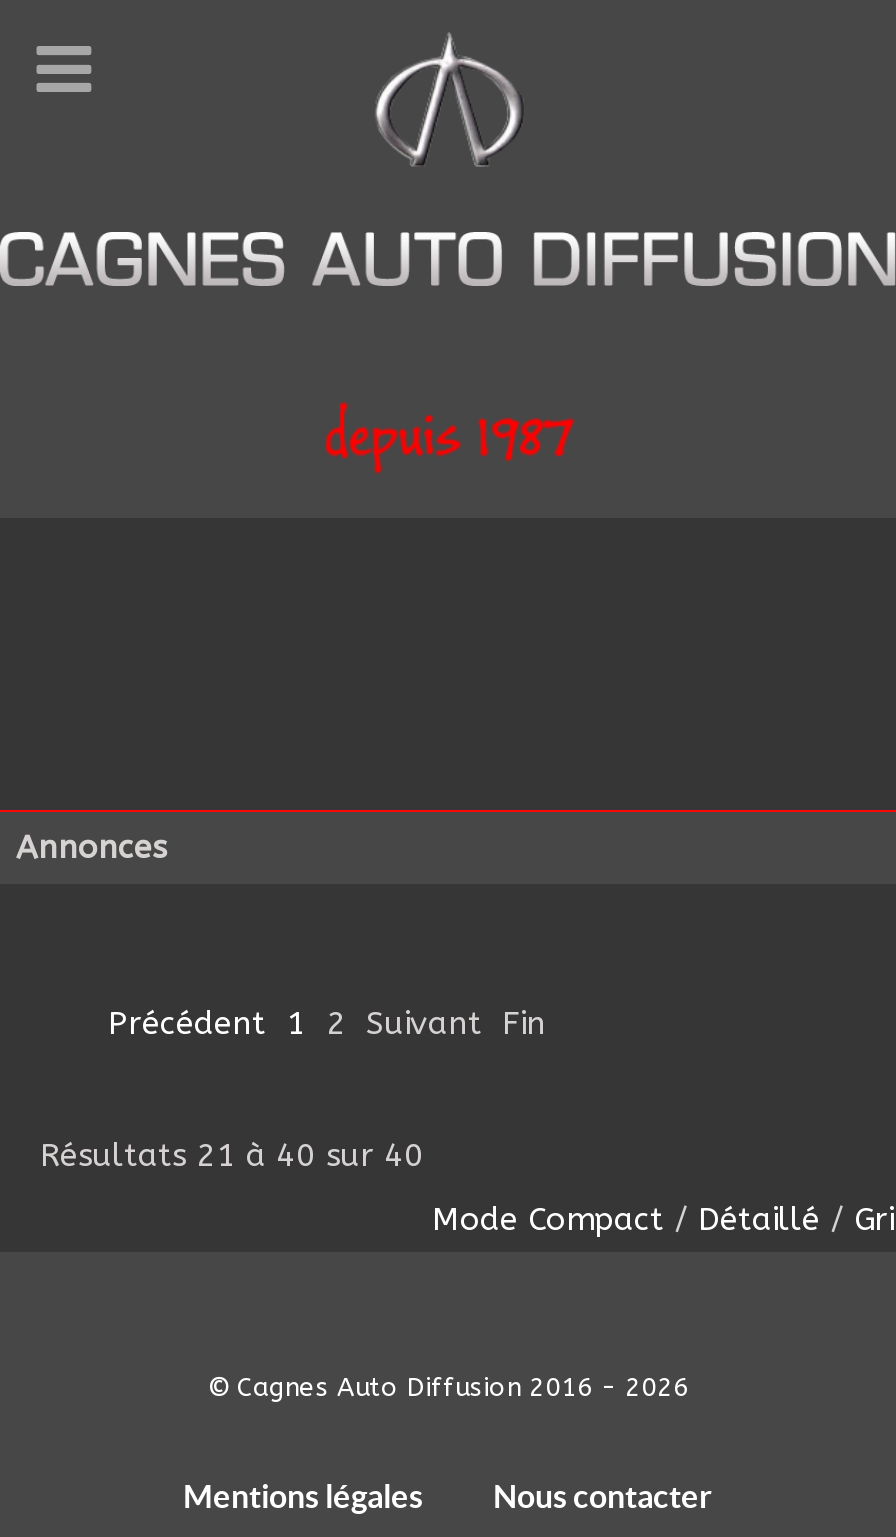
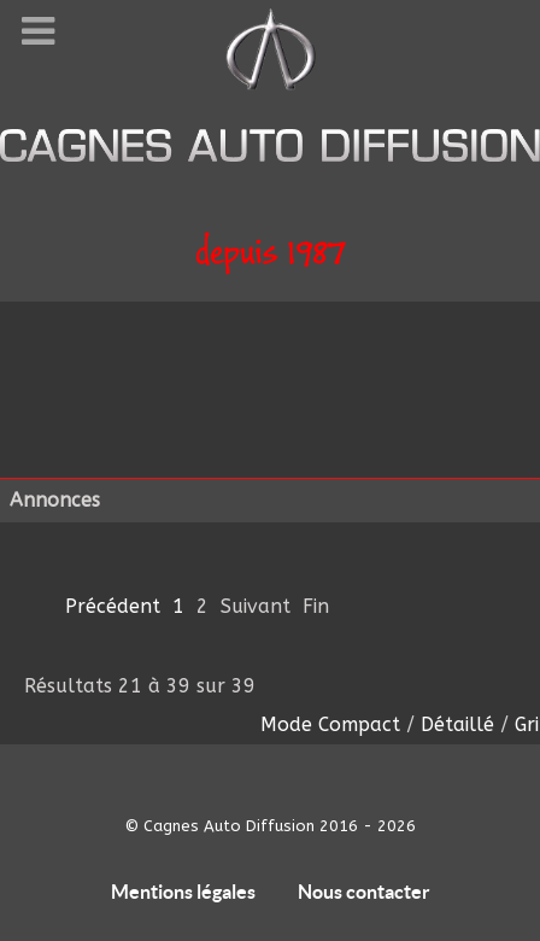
- Résultats 21 à 40 sur 40
+ Résultats 21 à 39 sur 39
